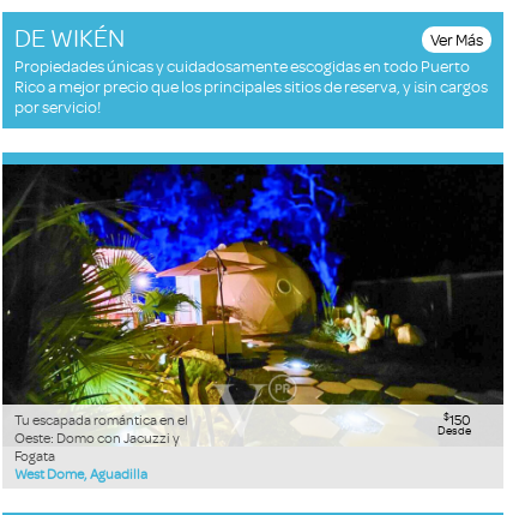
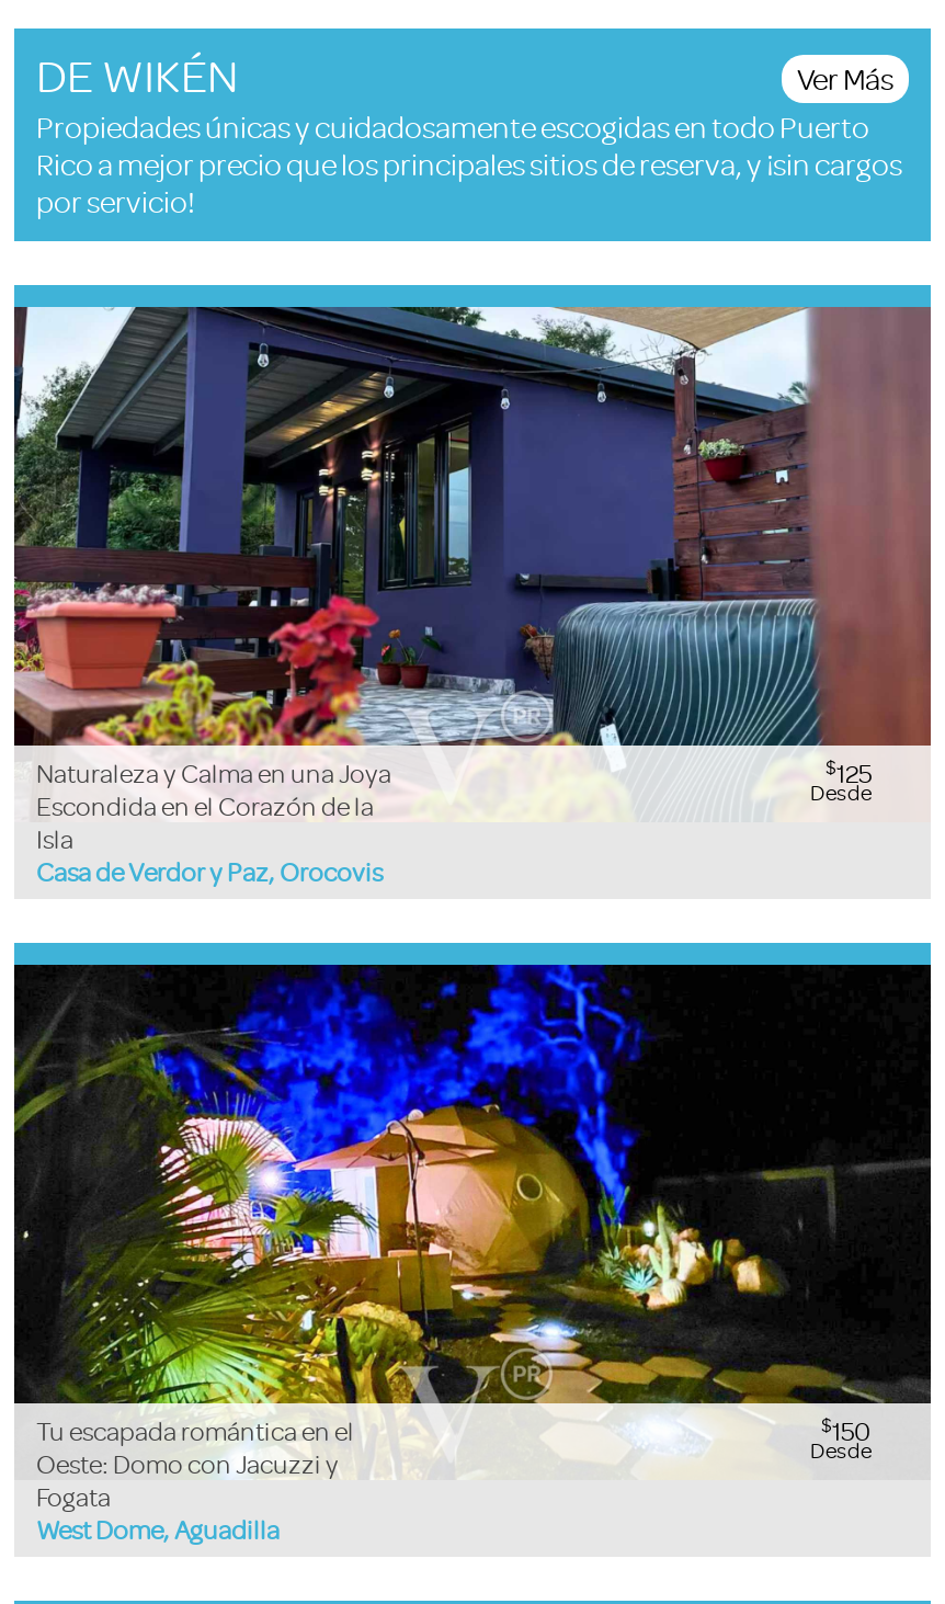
+ [image]
+ Naturaleza y Calma en una Joya
+ Escondida en el Corazón de la
+ Isla
+ Casa de Verdor y Paz, Orocovis

+ $125
+ Desde
